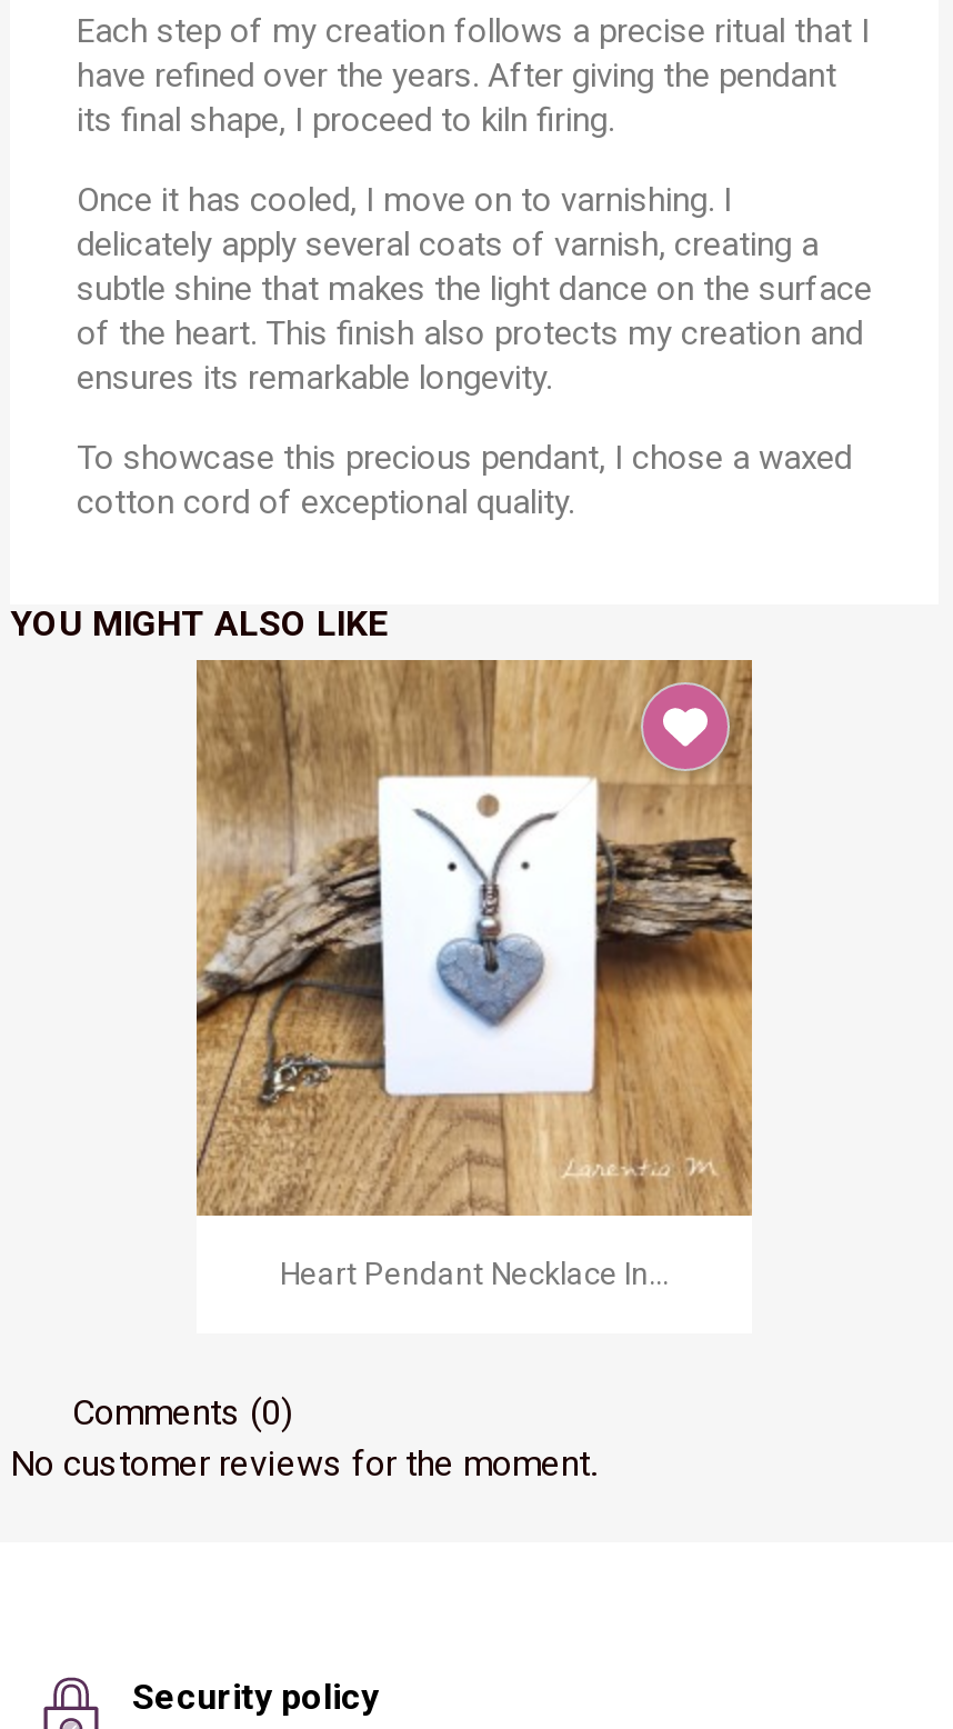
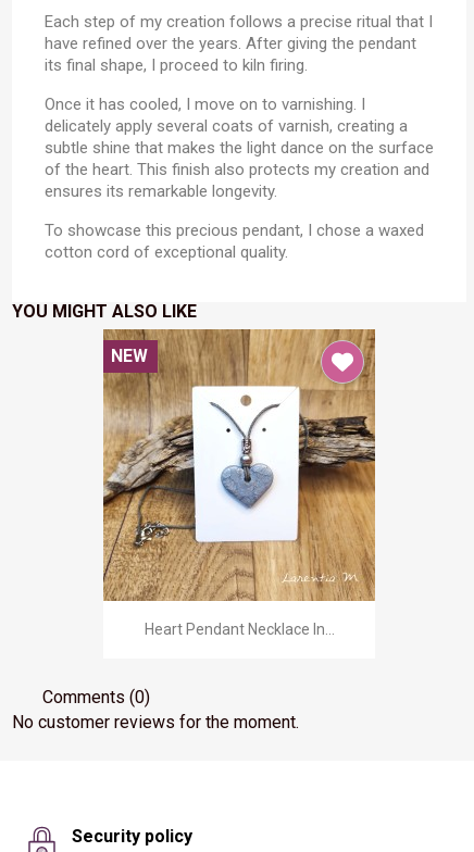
+ NEW
